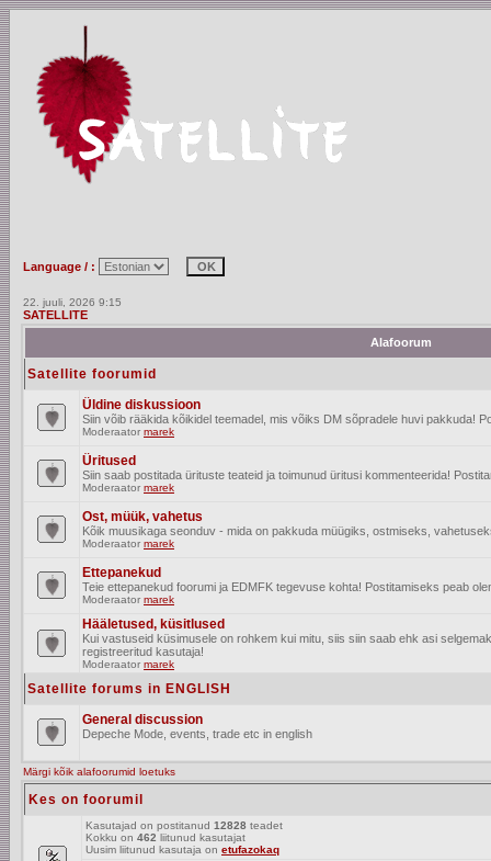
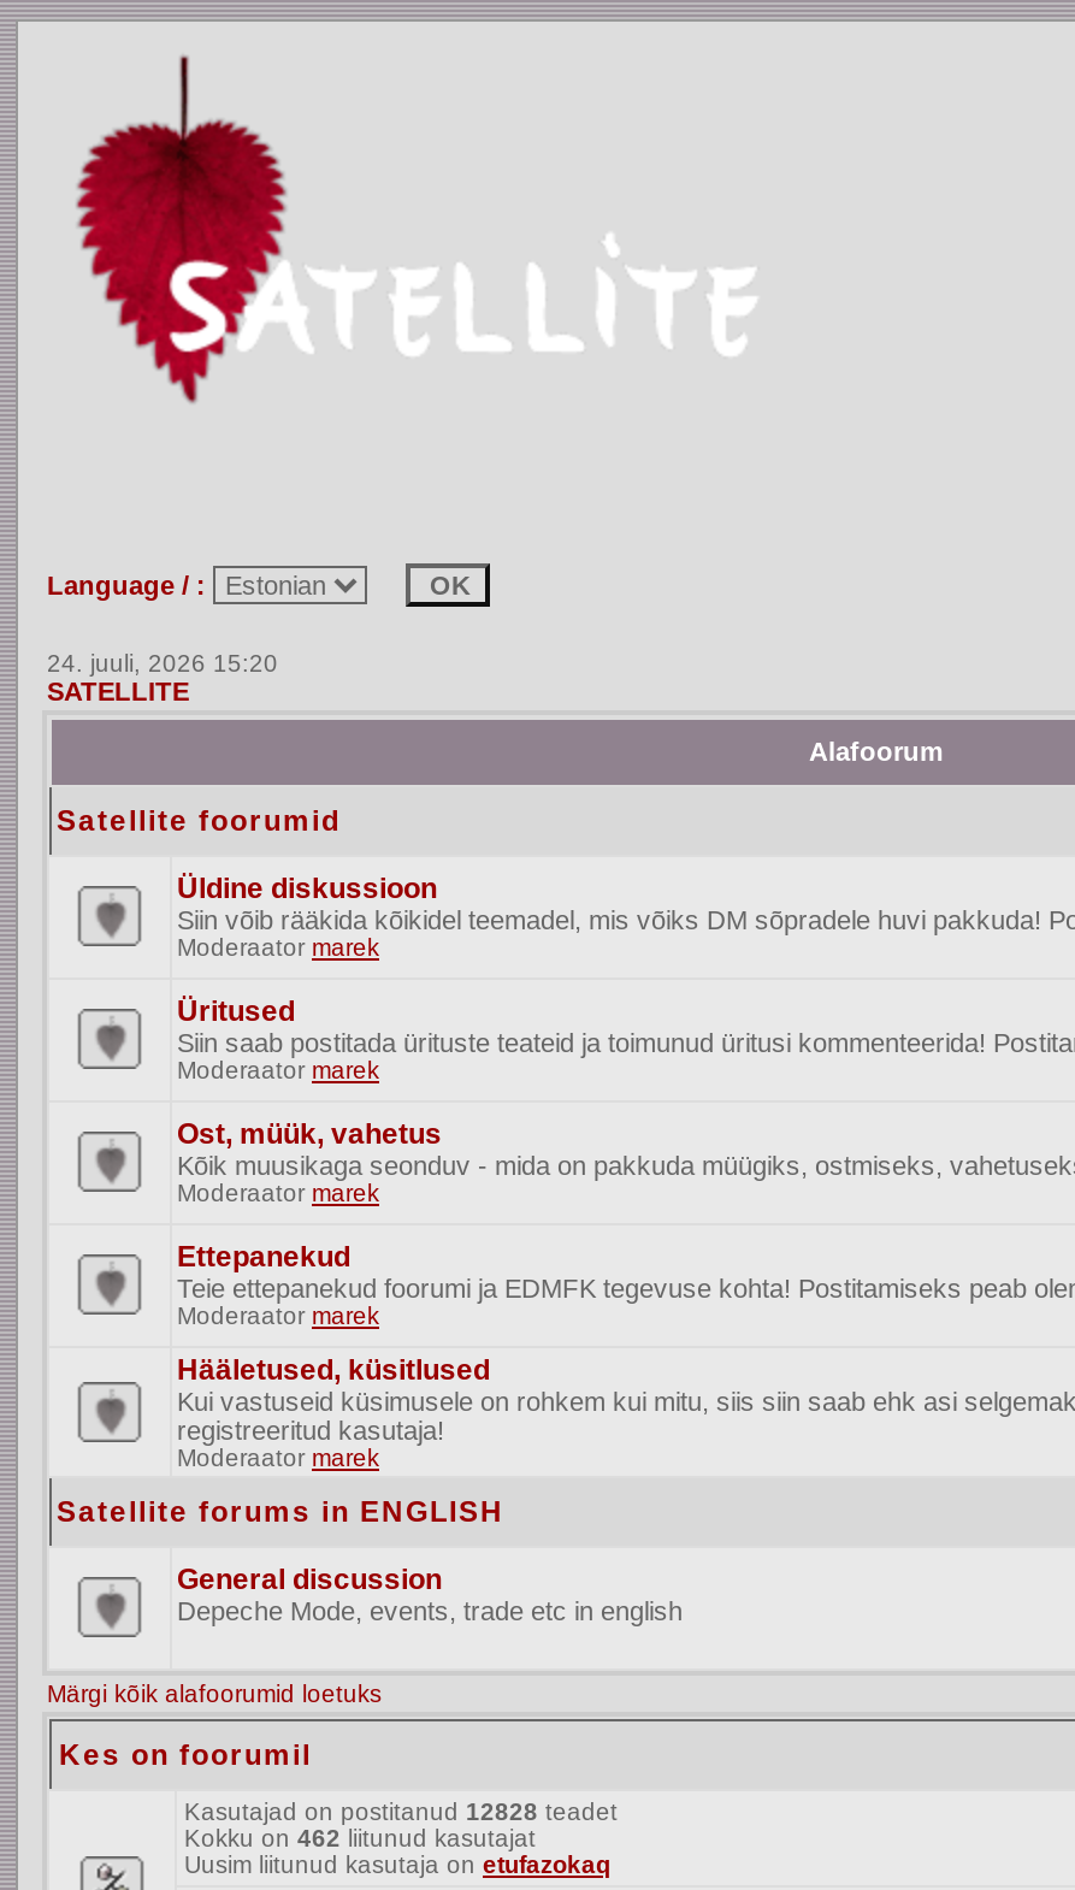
- 22. juuli, 2026 9:15
+ 24. juuli, 2026 15:20
